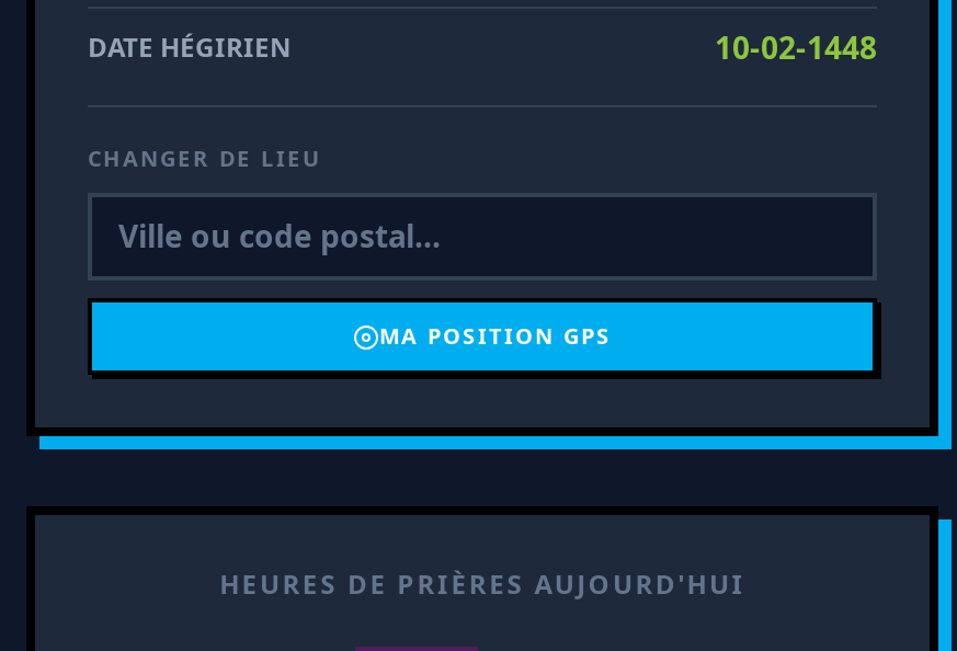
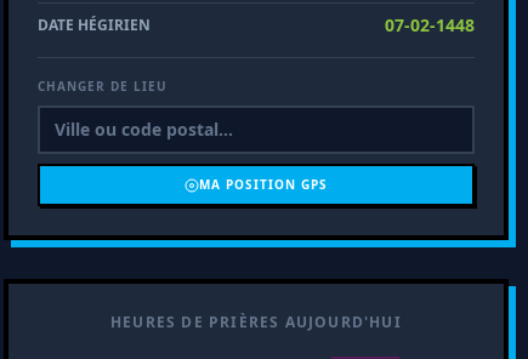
- 10-02-1448
+ 07-02-1448
